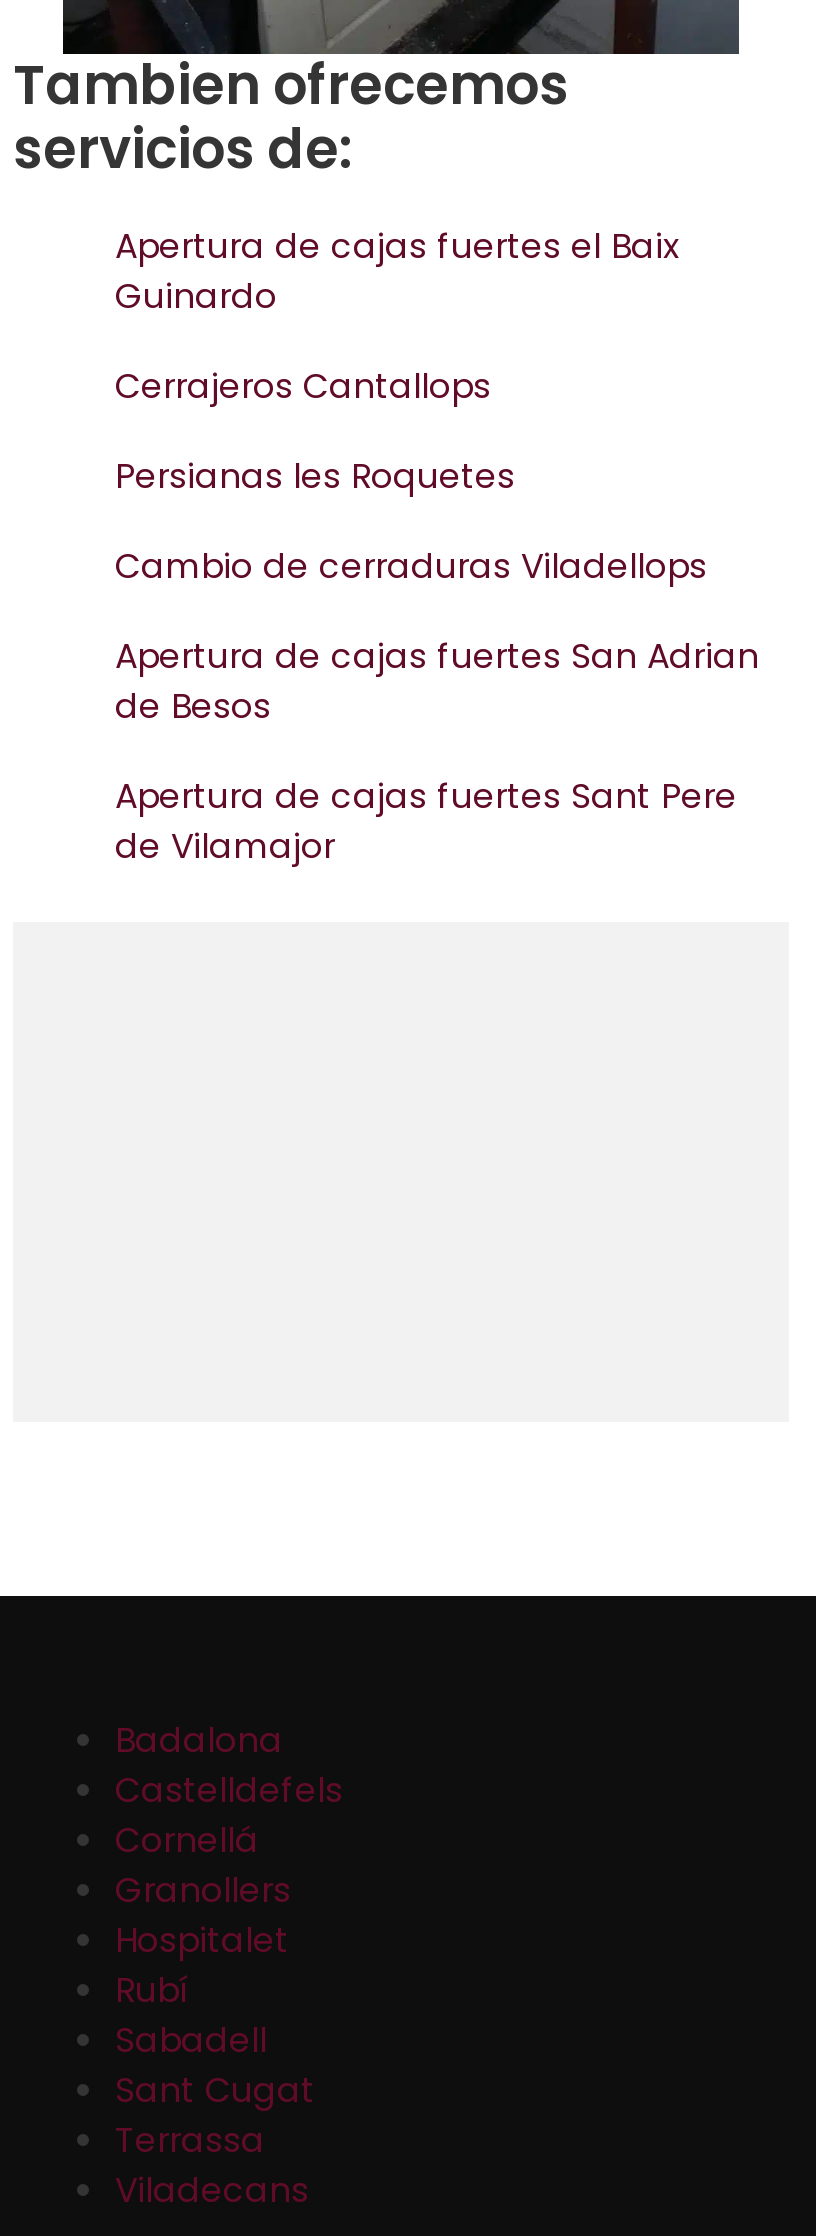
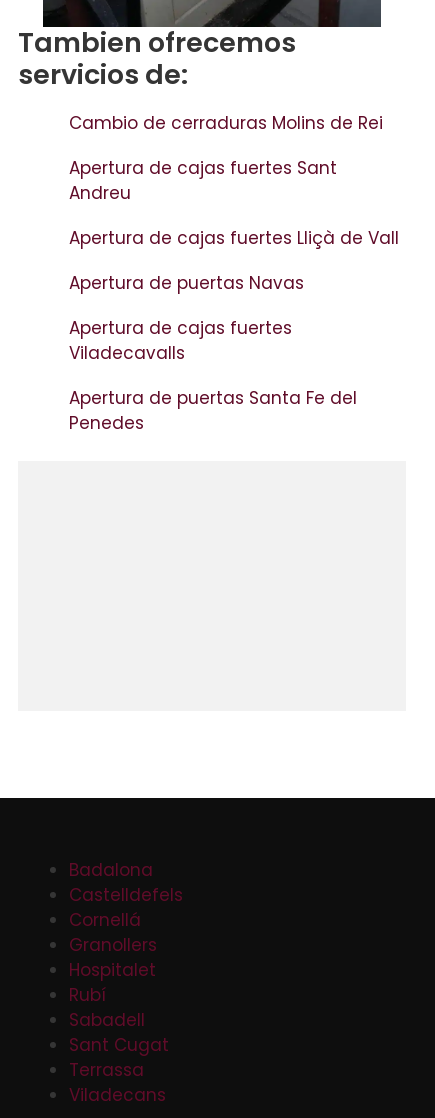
- Apertura de cajas fuertes el Baix
- Guinardo
+ Cambio de cerraduras Molins de Rei

- Cerrajeros Cantallops
+ Apertura de cajas fuertes Sant
+ Andreu

- Persianas les Roquetes
+ Apertura de cajas fuertes Lliçà de Vall

- Cambio de cerraduras Viladellops
+ Apertura de puertas Navas

- Apertura de cajas fuertes San Adrian
- de Besos
+ Apertura de cajas fuertes
+ Viladecavalls

- Apertura de cajas fuertes Sant Pere
- de Vilamajor
+ Apertura de puertas Santa Fe del
+ Penedes
